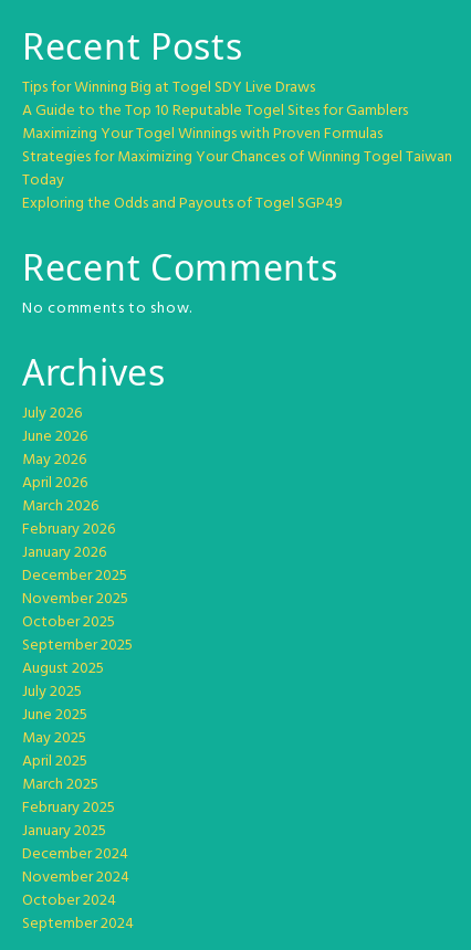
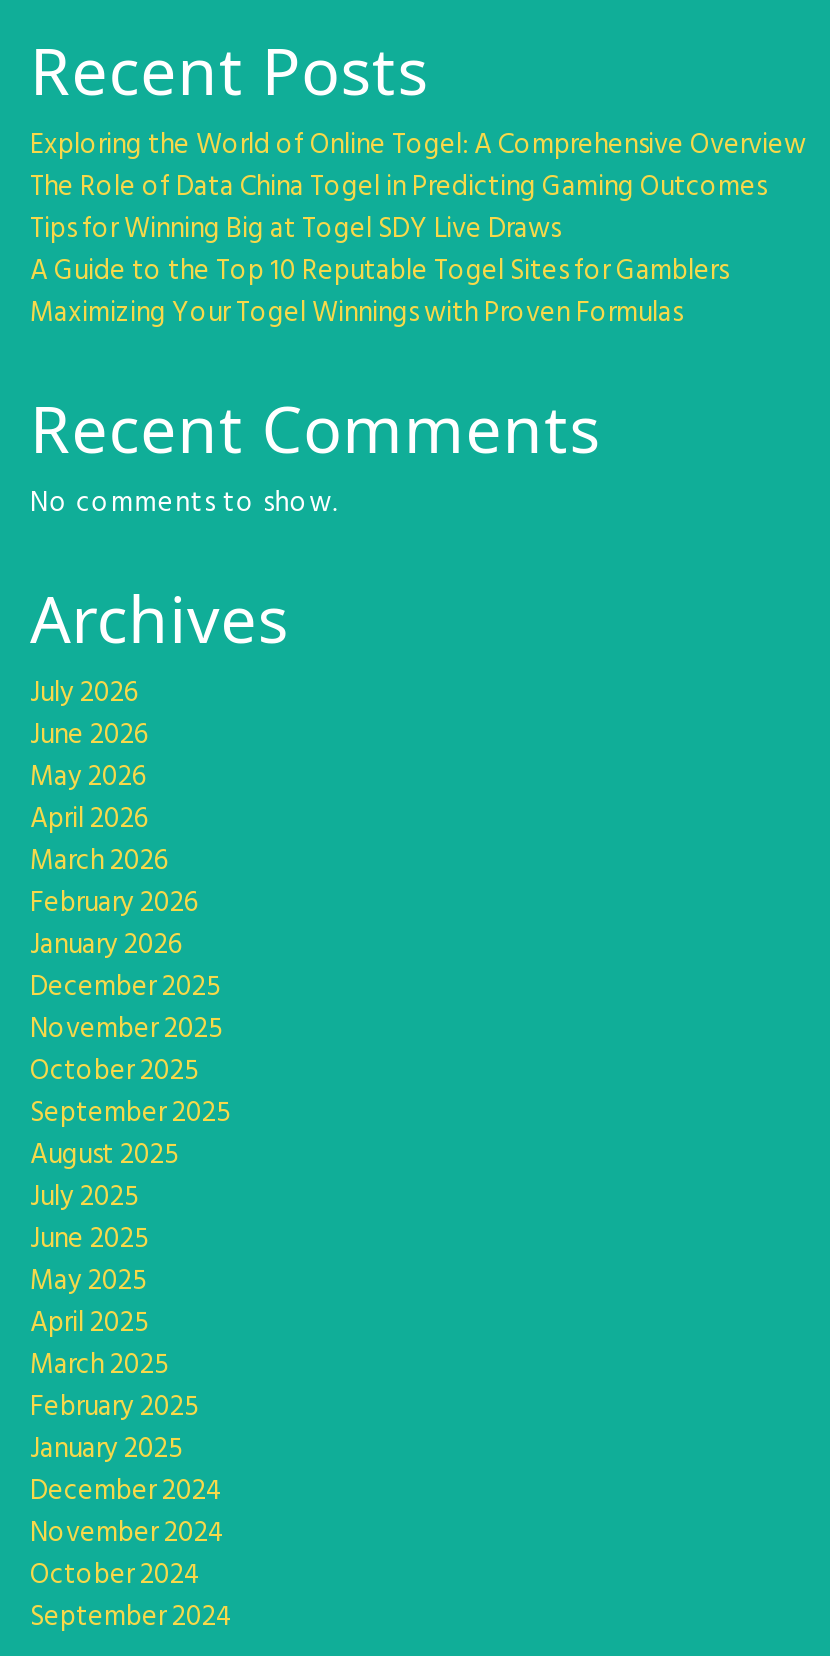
+ Exploring the World of Online Togel: A Comprehensive Overview
+ The Role of Data China Togel in Predicting Gaming Outcomes

moved down: Tips for Winning Big at Togel SDY Live Draws | A Guide to the Top 10 Reputable Togel Sites for Gamblers | Maximizing Your Togel Winnings with Proven Formulas

- Strategies for Maximizing Your Chances of Winning Togel Taiwan
- Today
- Exploring the Odds and Payouts of Togel SGP49
